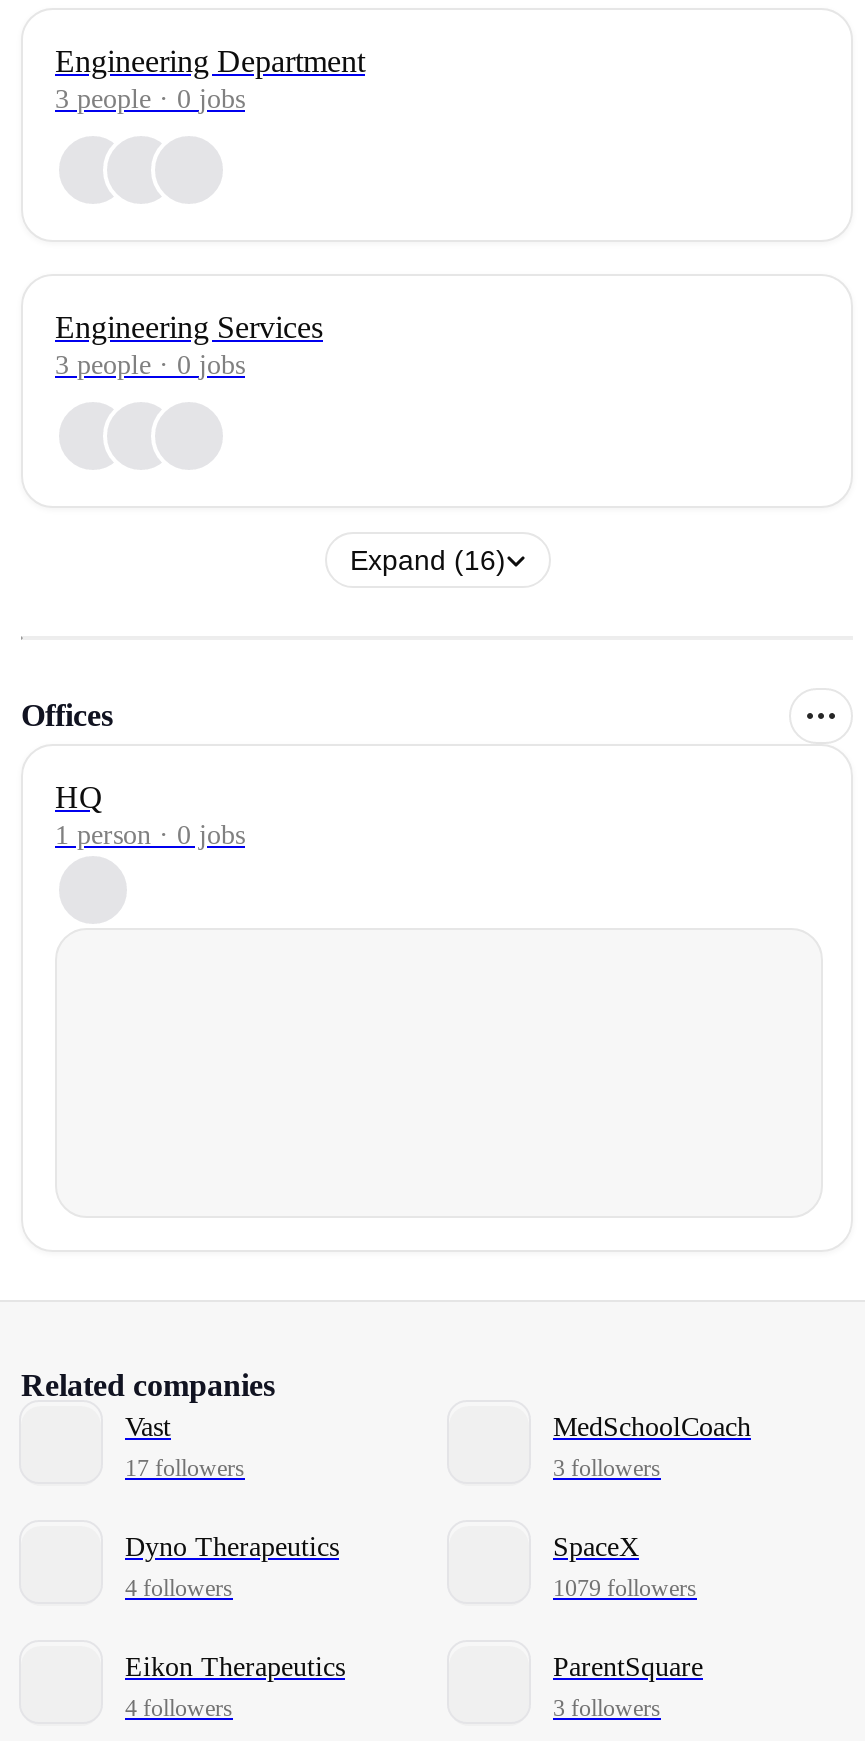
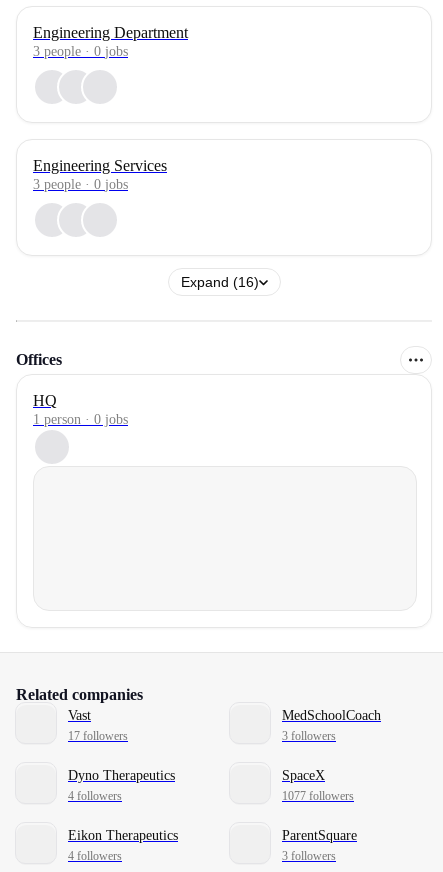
- 1079 followers
+ 1077 followers
